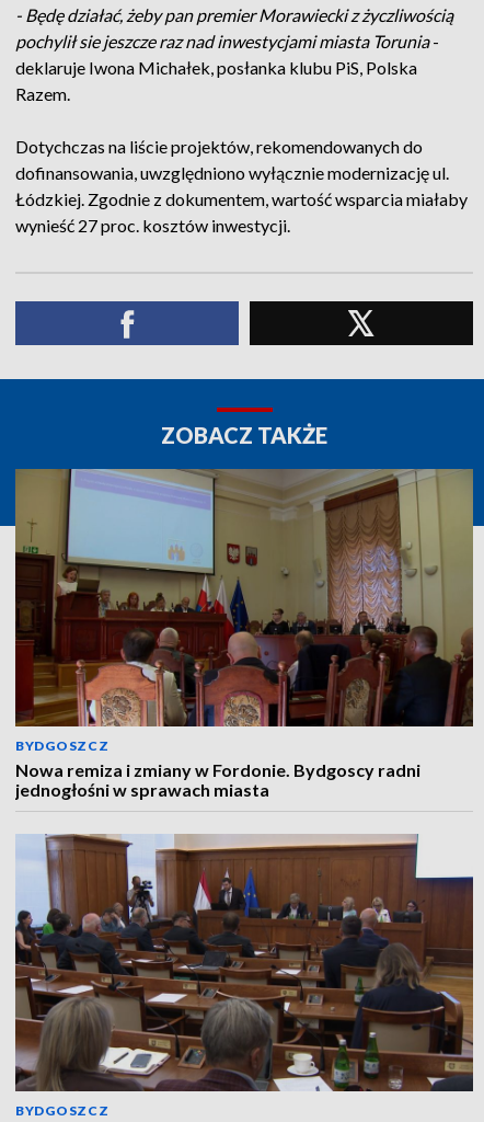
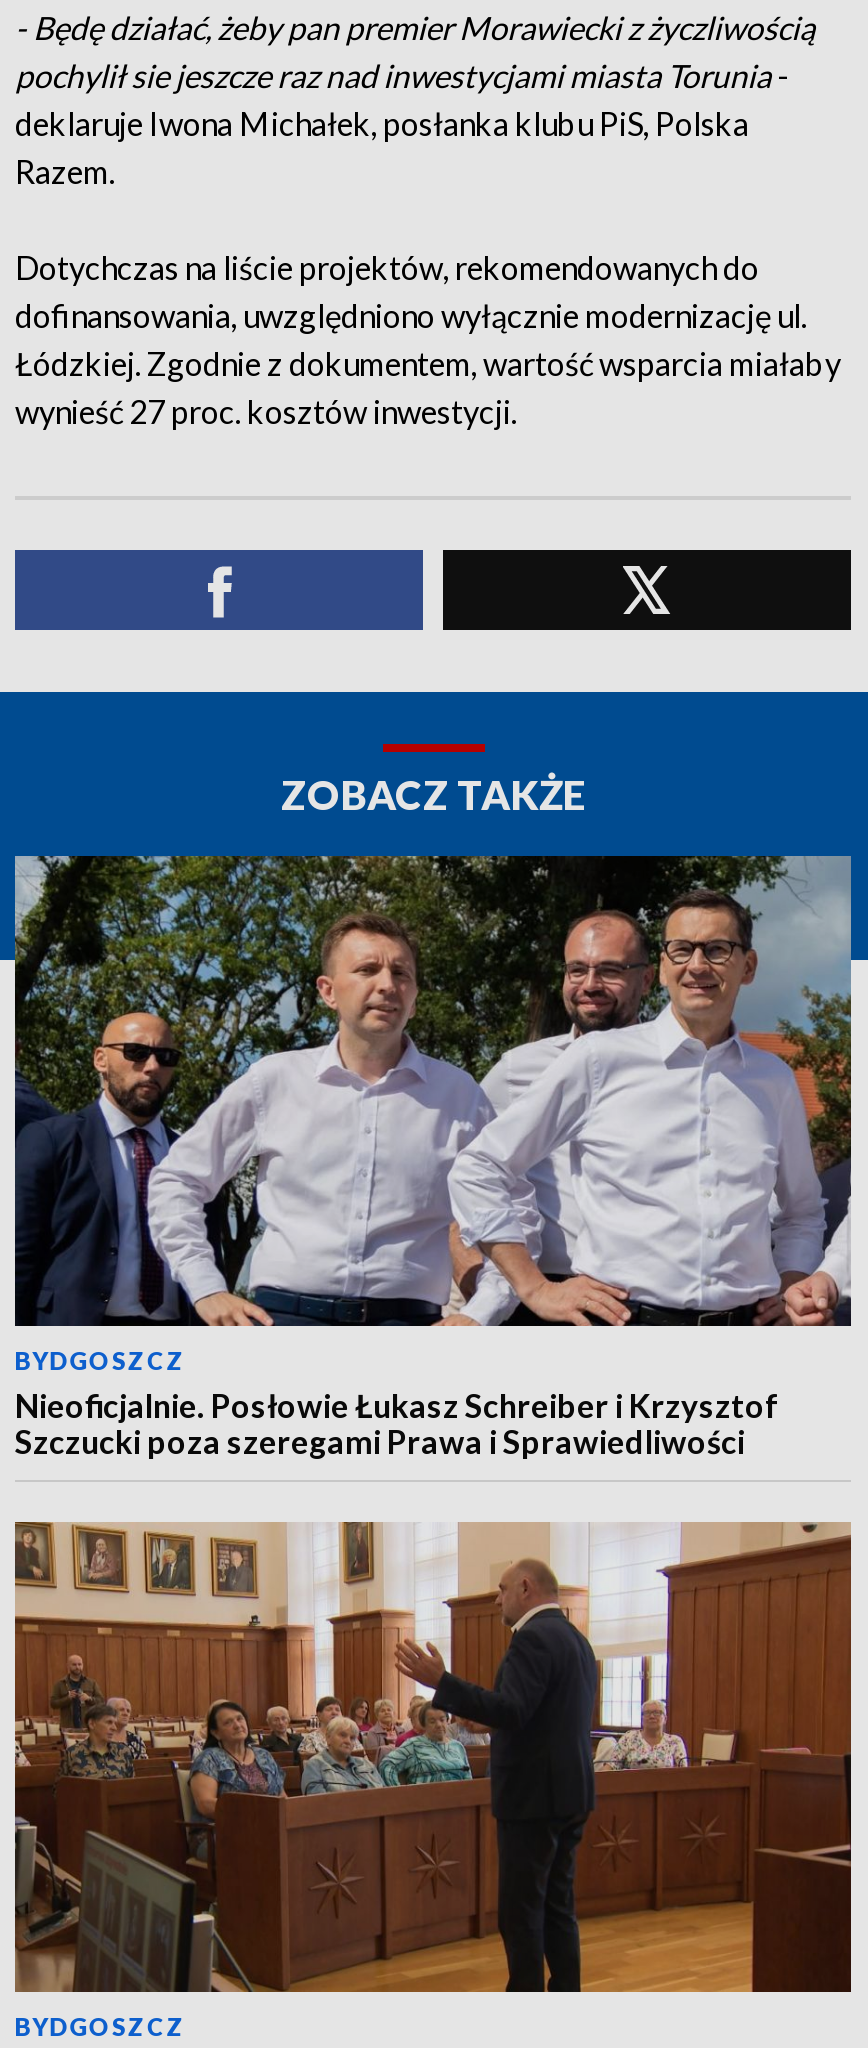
- [image]
- Nowa remiza i zmiany w Fordonie. Bydgoscy radni
- jednogłośni w sprawach miasta
+ [image]
+ Nieoficjalnie. Posłowie Łukasz Schreiber i Krzysztof
+ Szczucki poza szeregami Prawa i Sprawiedliwości

- [image]
+ [image]
